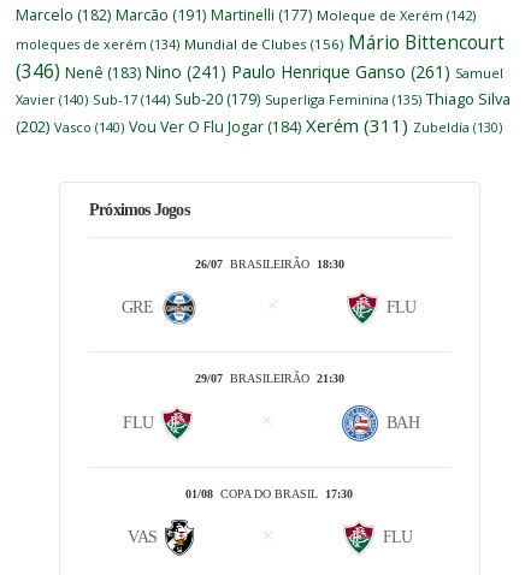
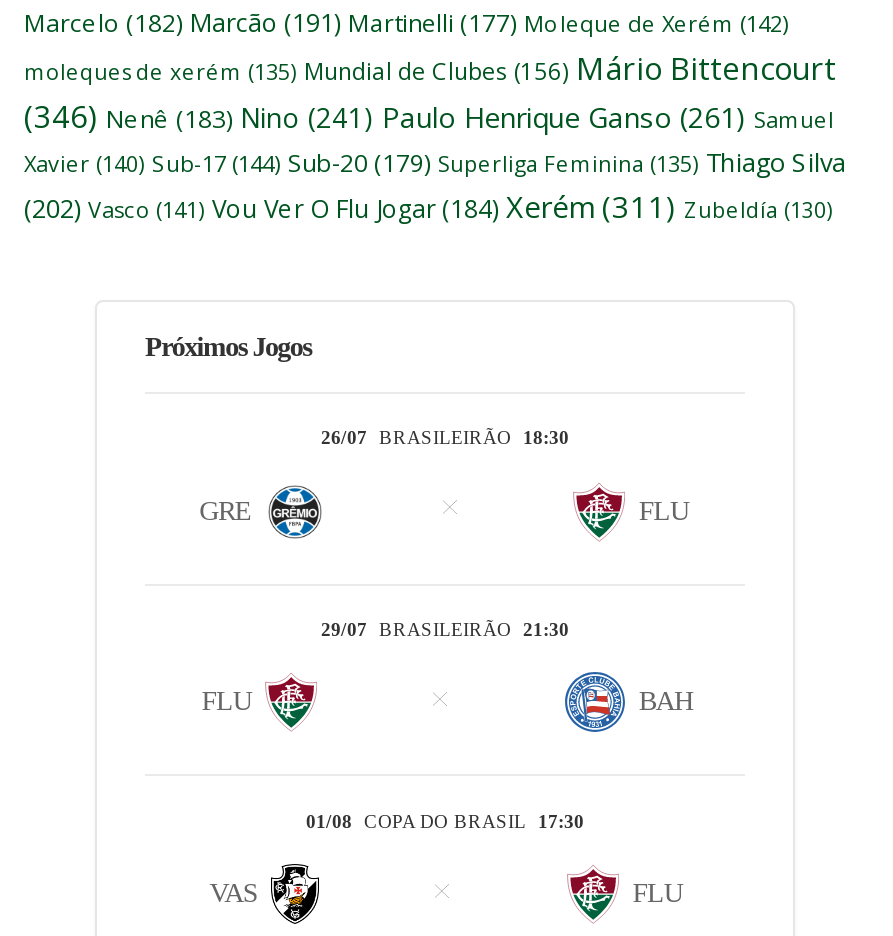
- moleques de xerém (134) Mundial de Clubes (156) Mário Bittencourt
+ moleques de xerém (135) Mundial de Clubes (156) Mário Bittencourt

- (202) Vasco (140) Vou Ver O Flu Jogar (184) Xerém (311) Zubeldía (130)
+ (202) Vasco (141) Vou Ver O Flu Jogar (184) Xerém (311) Zubeldía (130)
